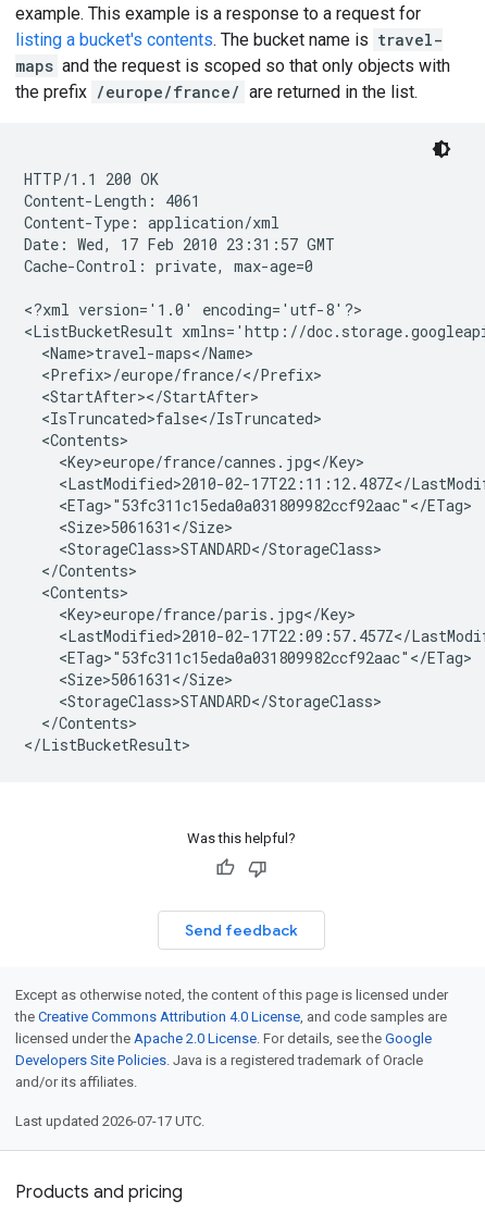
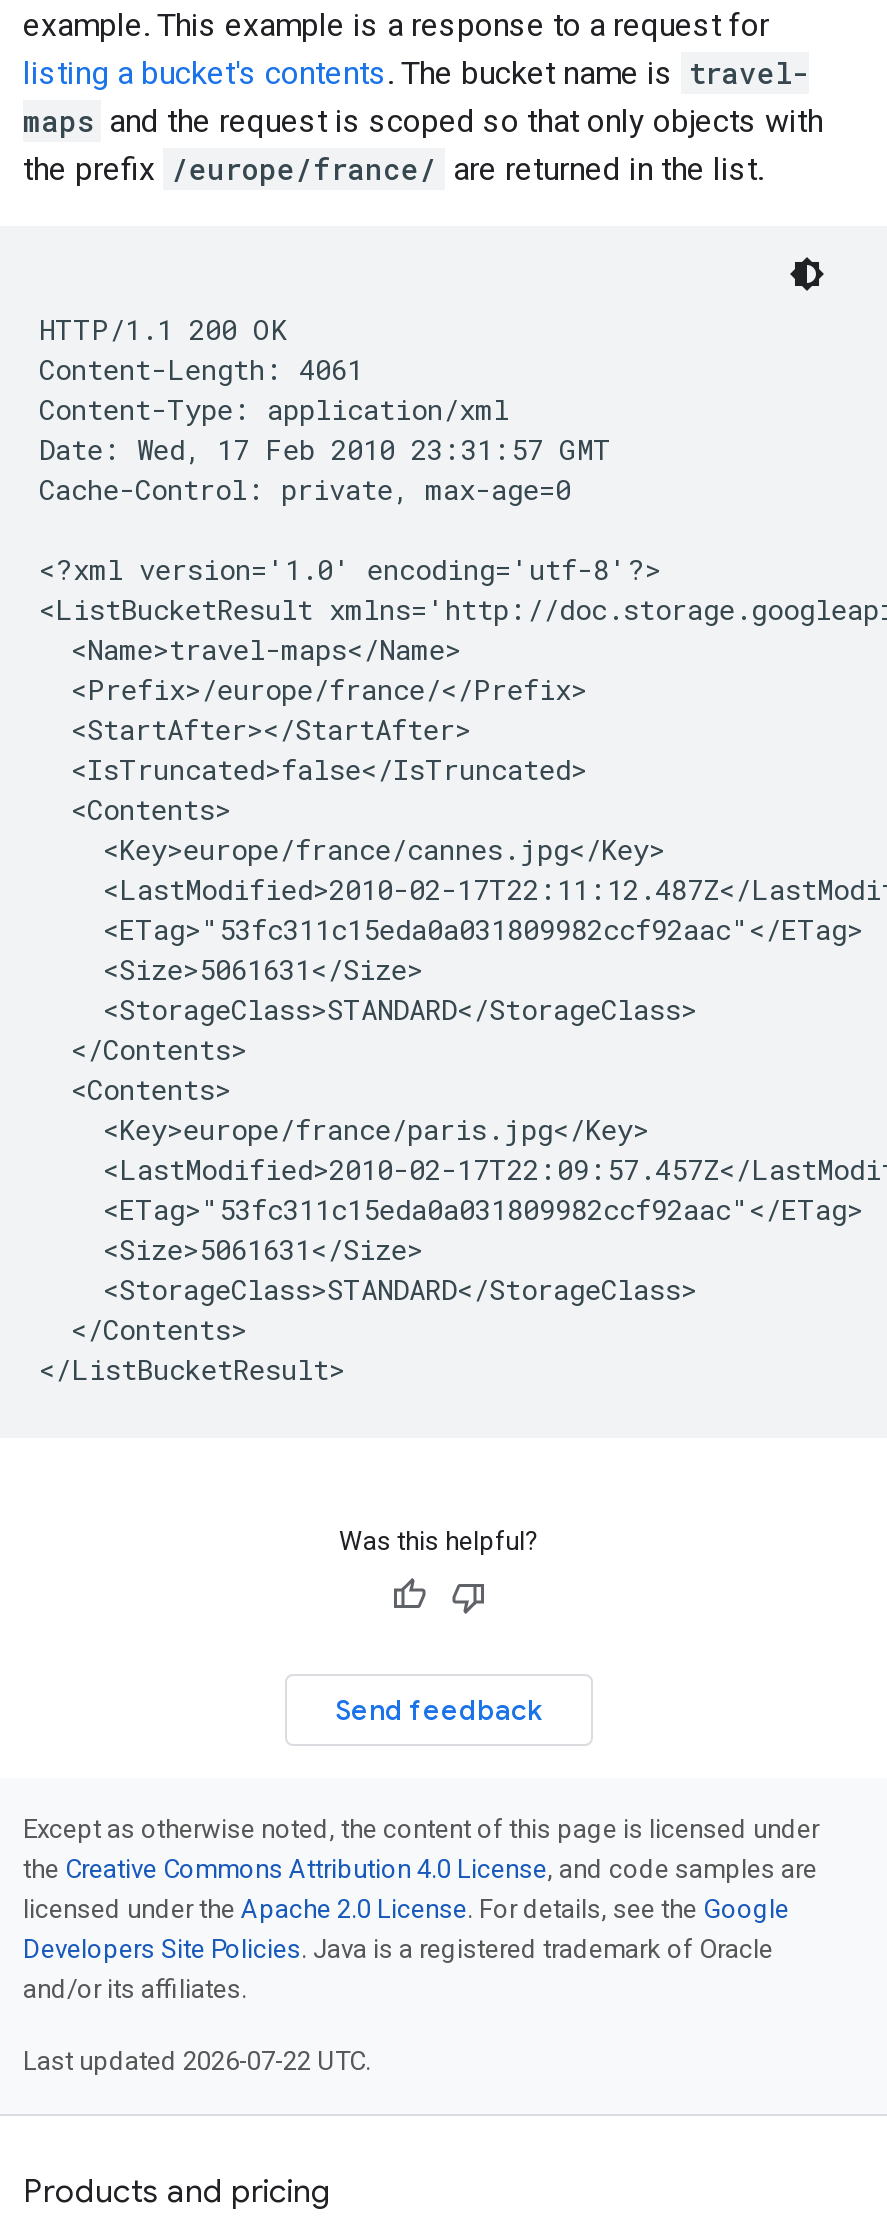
- Last updated 2026-07-17 UTC.
+ Last updated 2026-07-22 UTC.
